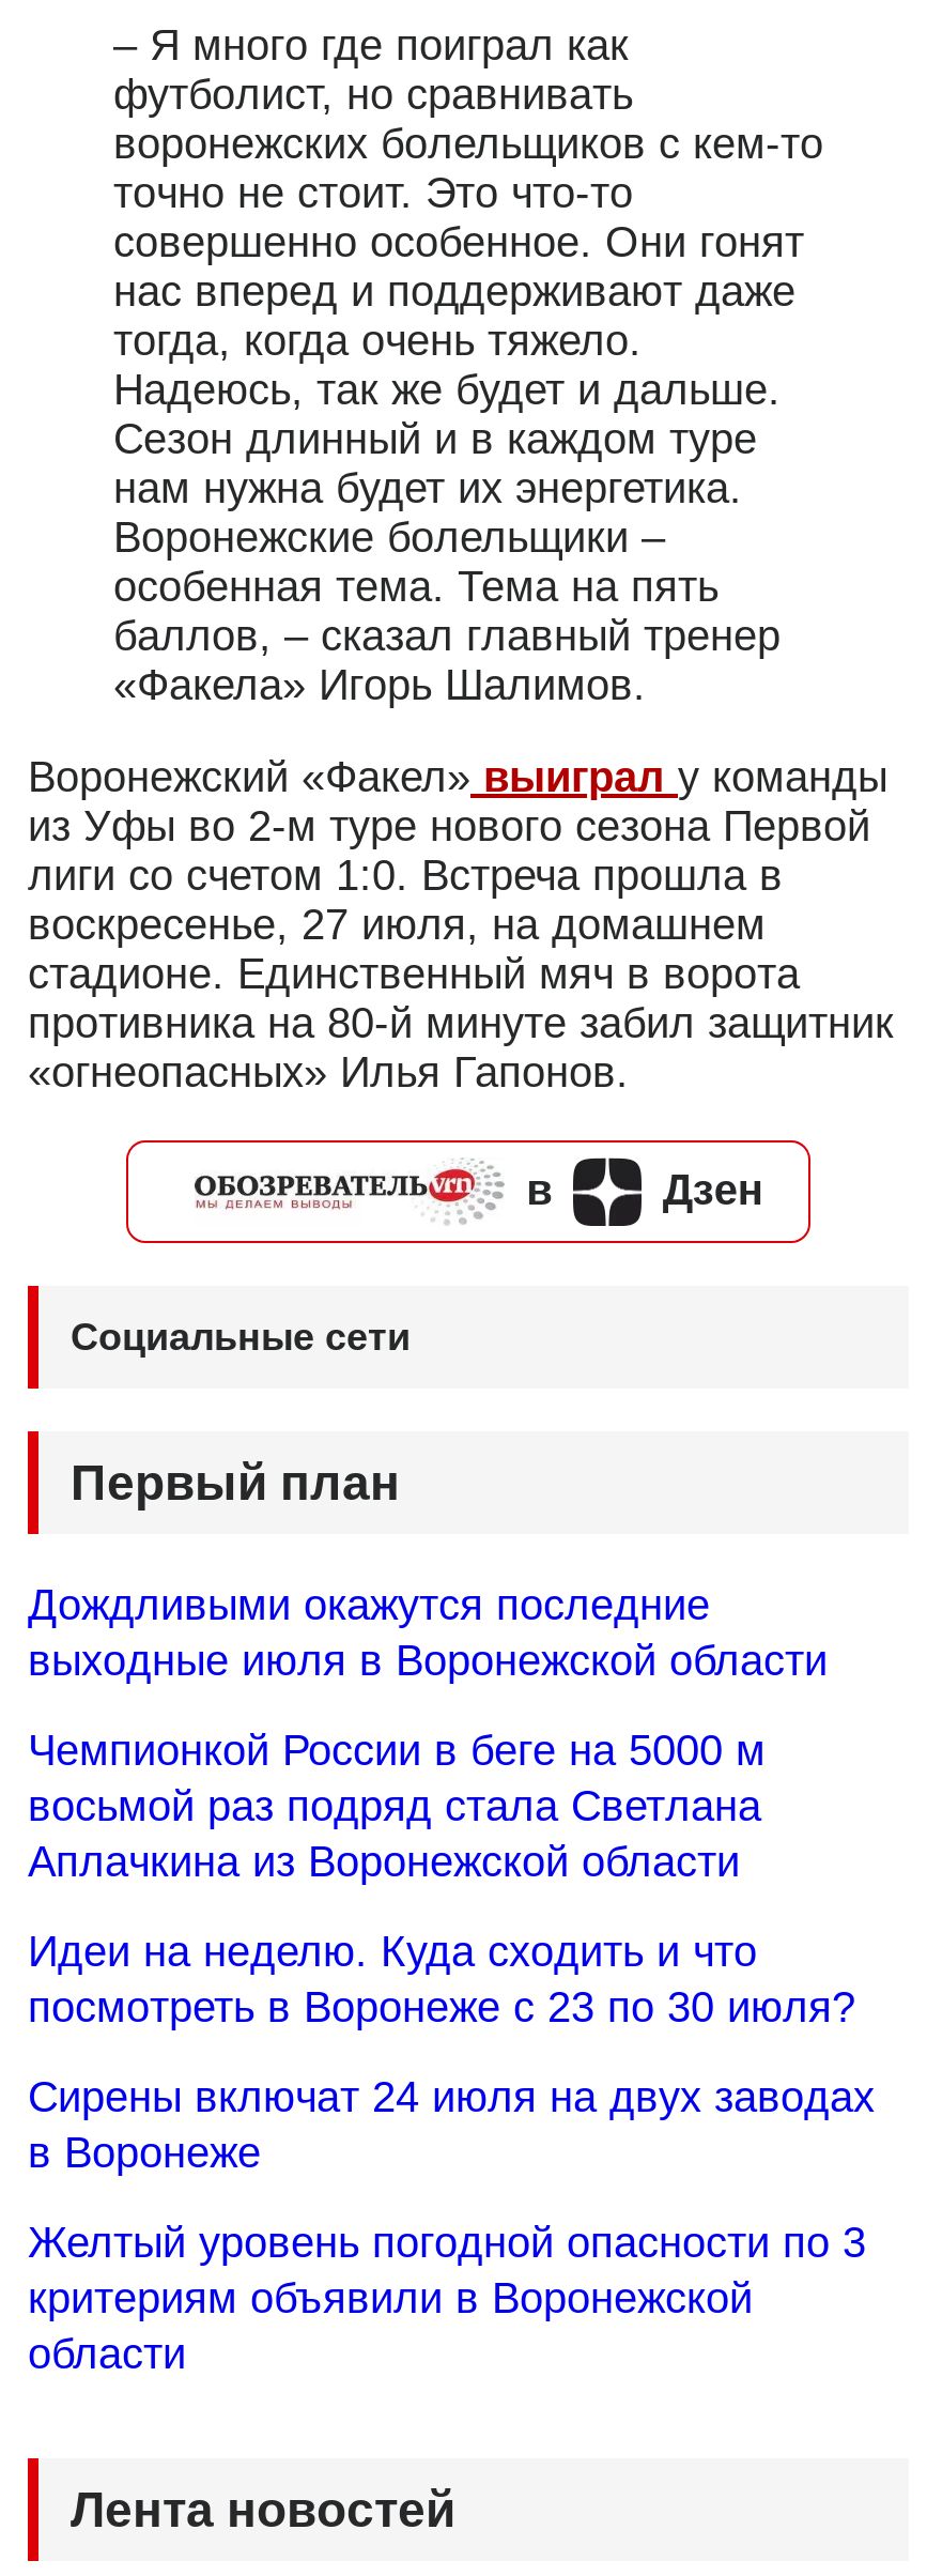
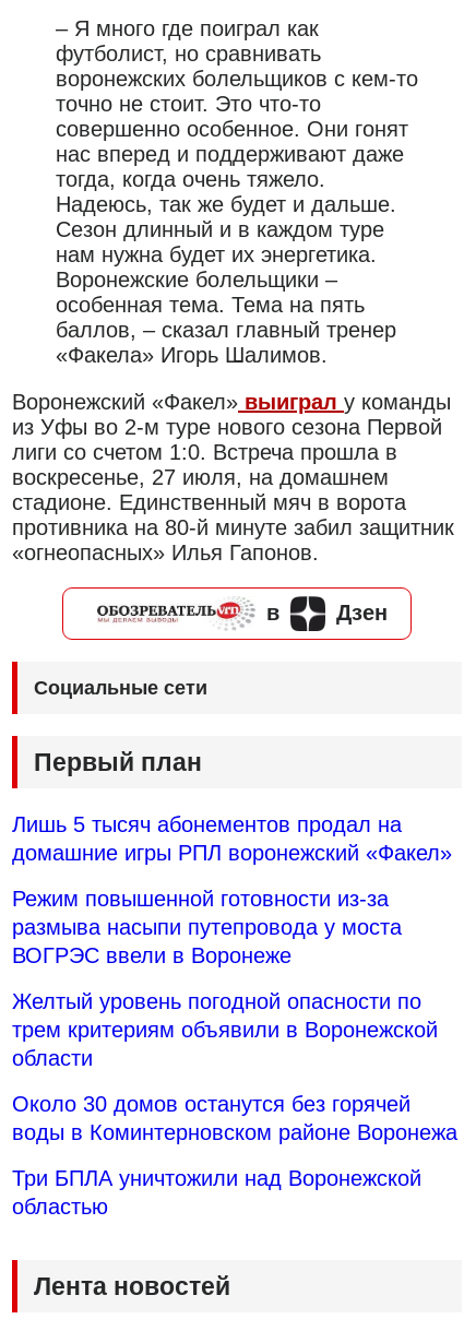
- Дождливыми окажутся последние
- выходные июля в Воронежской области
- Чемпионкой России в беге на 5000 м
- восьмой раз подряд стала Светлана
- Аплачкина из Воронежской области
- Идеи на неделю. Куда сходить и что
- посмотреть в Воронеже с 23 по 30 июля?
- Сирены включат 24 июля на двух заводах
- в Воронеже
- Желтый уровень погодной опасности по 3
- критериям объявили в Воронежской
+ Лишь 5 тысяч абонементов продал на
+ домашние игры РПЛ воронежский «Факел»
+ Режим повышенной готовности из-за
+ размыва насыпи путепровода у моста
+ ВОГРЭС ввели в Воронеже
+ Желтый уровень погодной опасности по
+ трем критериям объявили в Воронежской

moved up: области

+ Около 30 домов останутся без горячей
+ воды в Коминтерновском районе Воронежа
+ Три БПЛА уничтожили над Воронежской
+ областью
